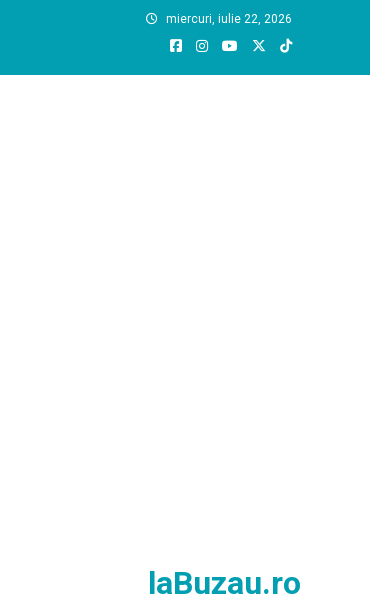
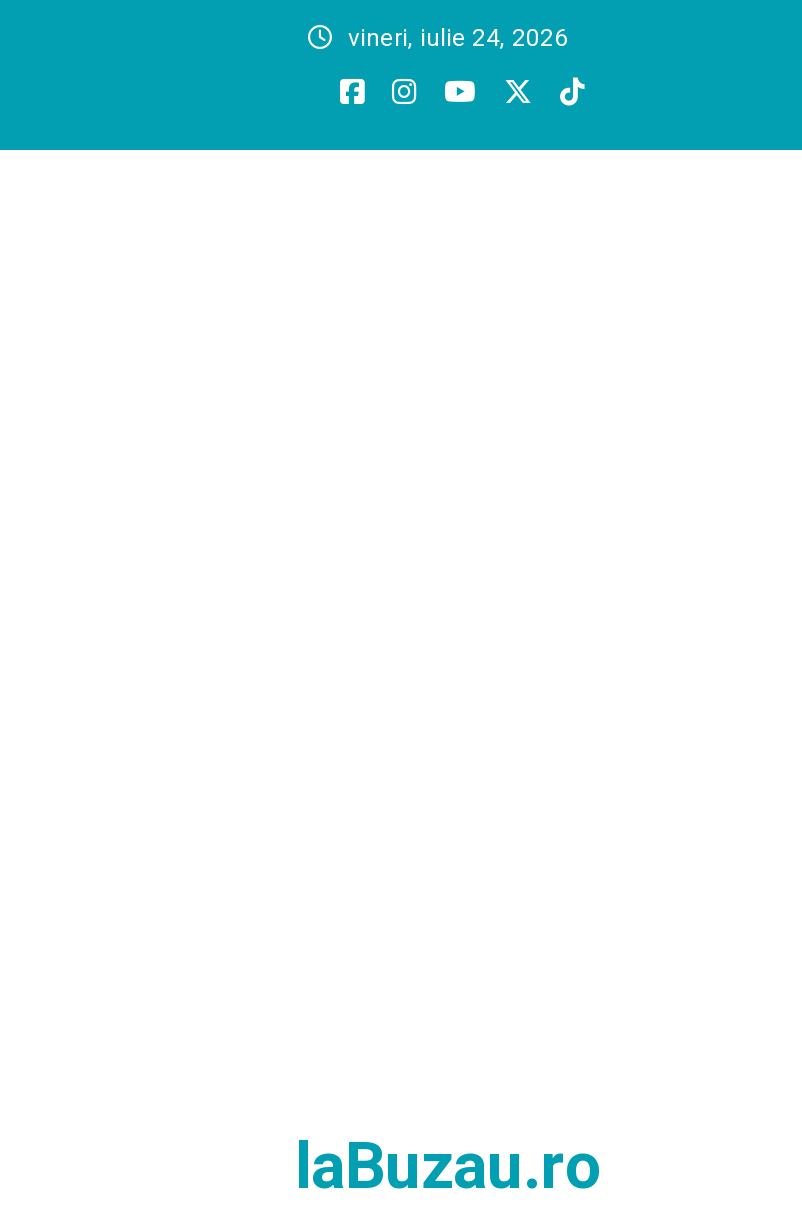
- miercuri, iulie 22, 2026
+ vineri, iulie 24, 2026
